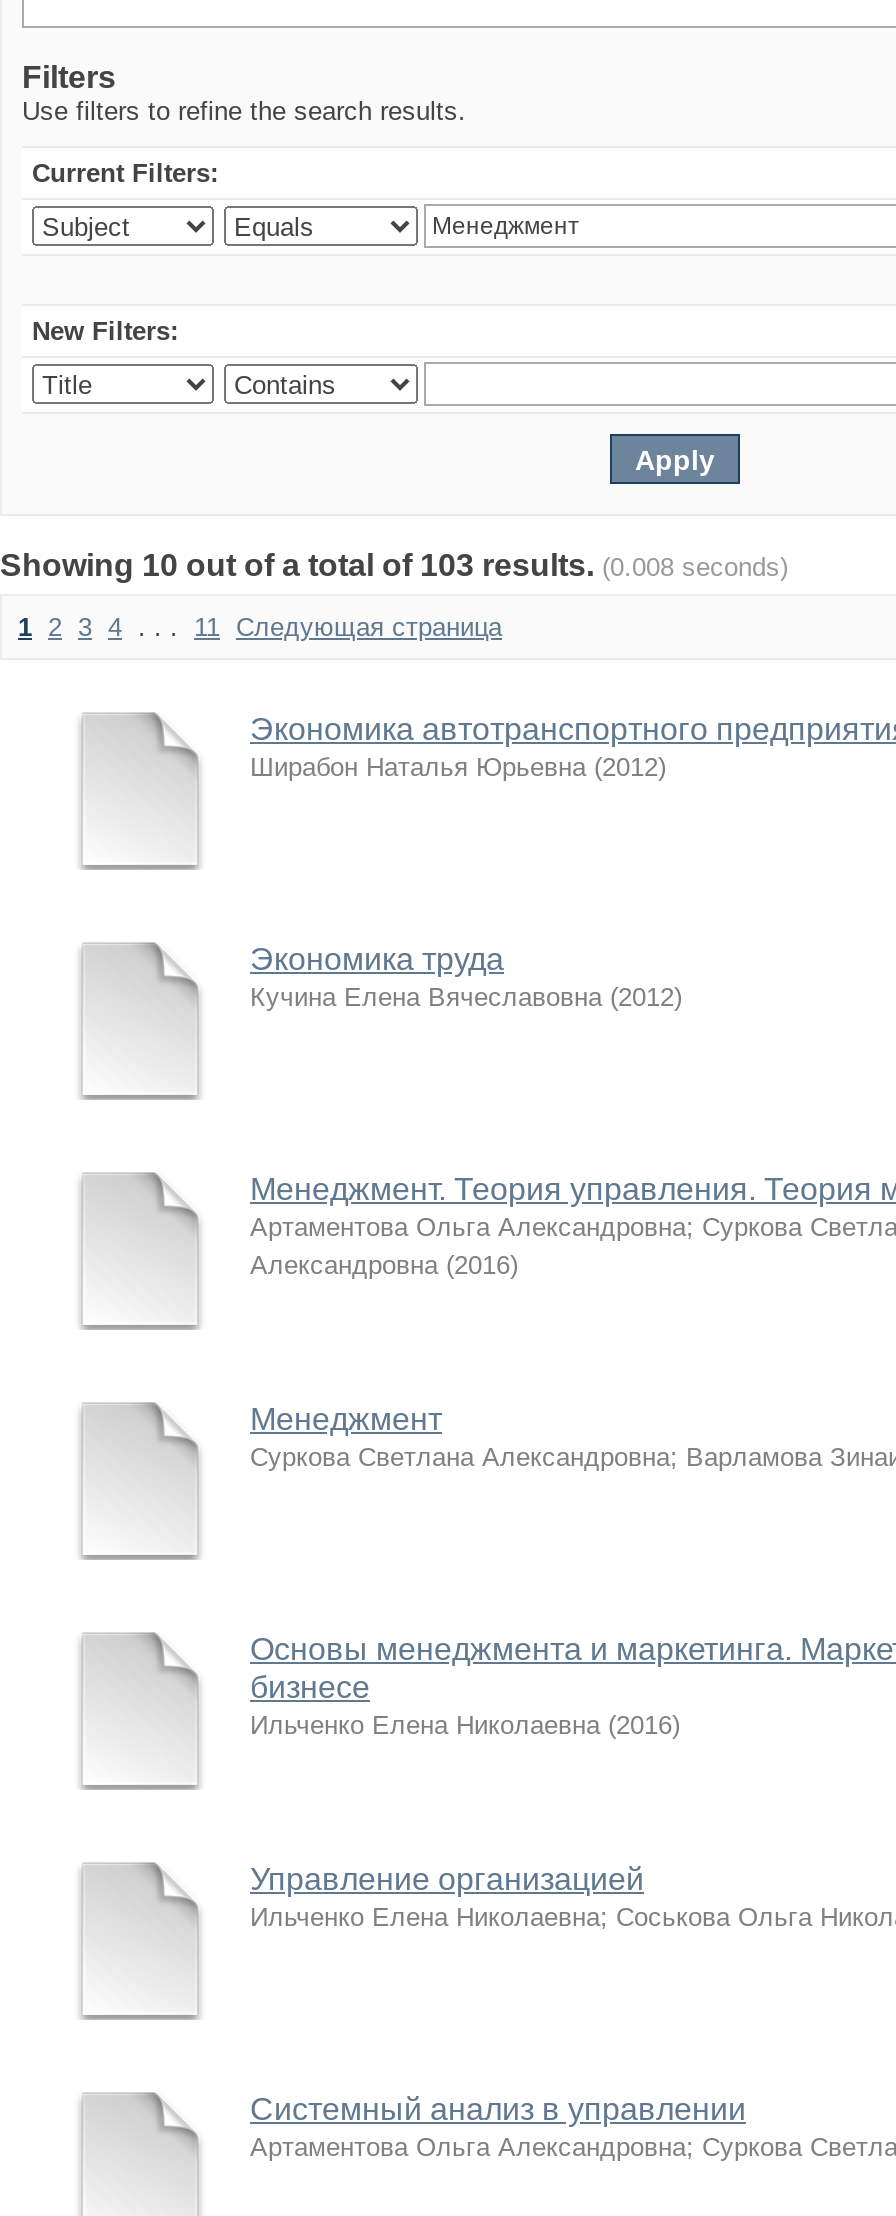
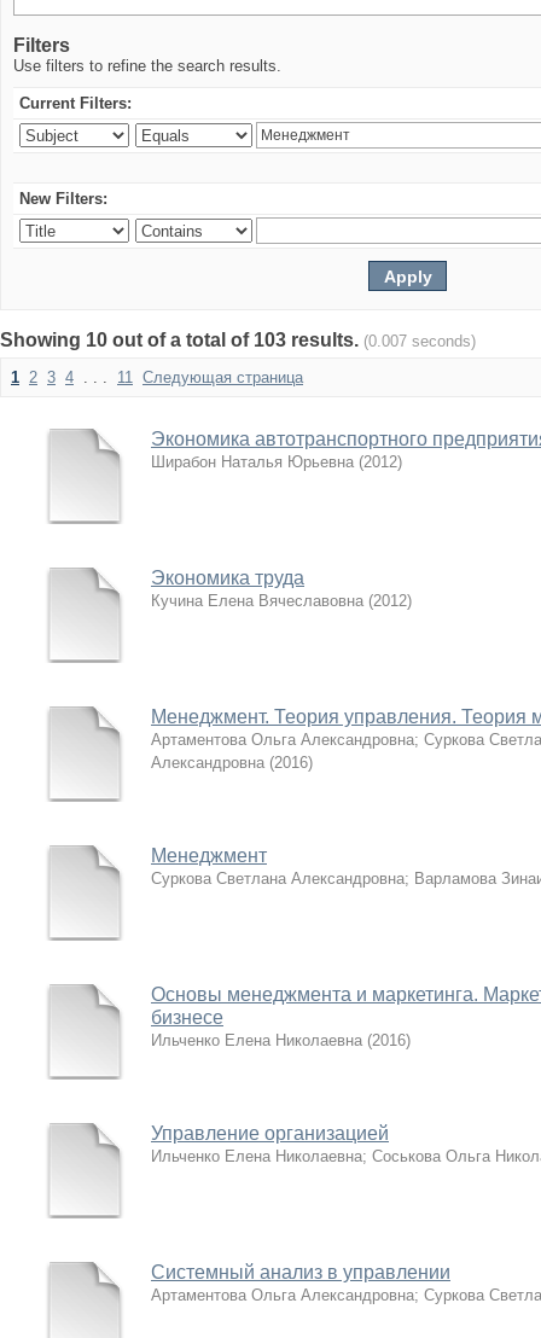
- Showing 10 out of a total of 103 results. (0.008 seconds)
+ Showing 10 out of a total of 103 results. (0.007 seconds)
